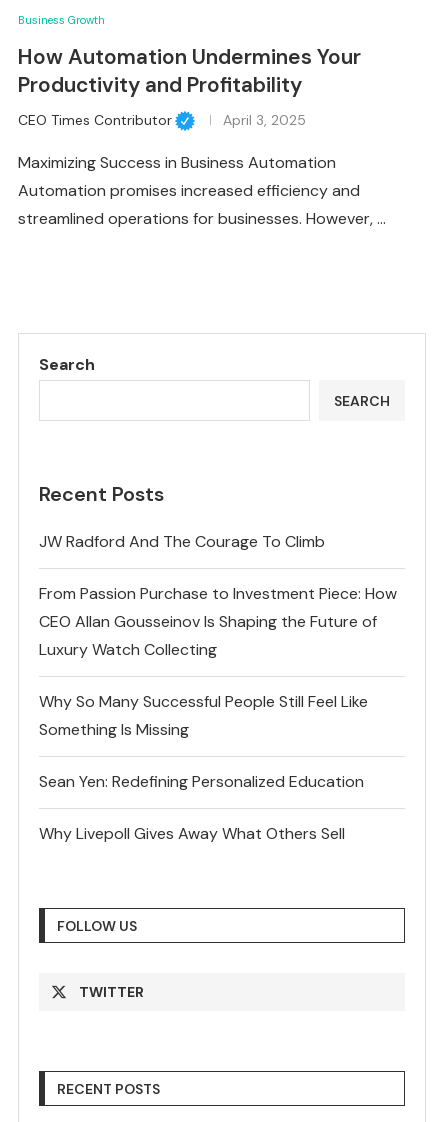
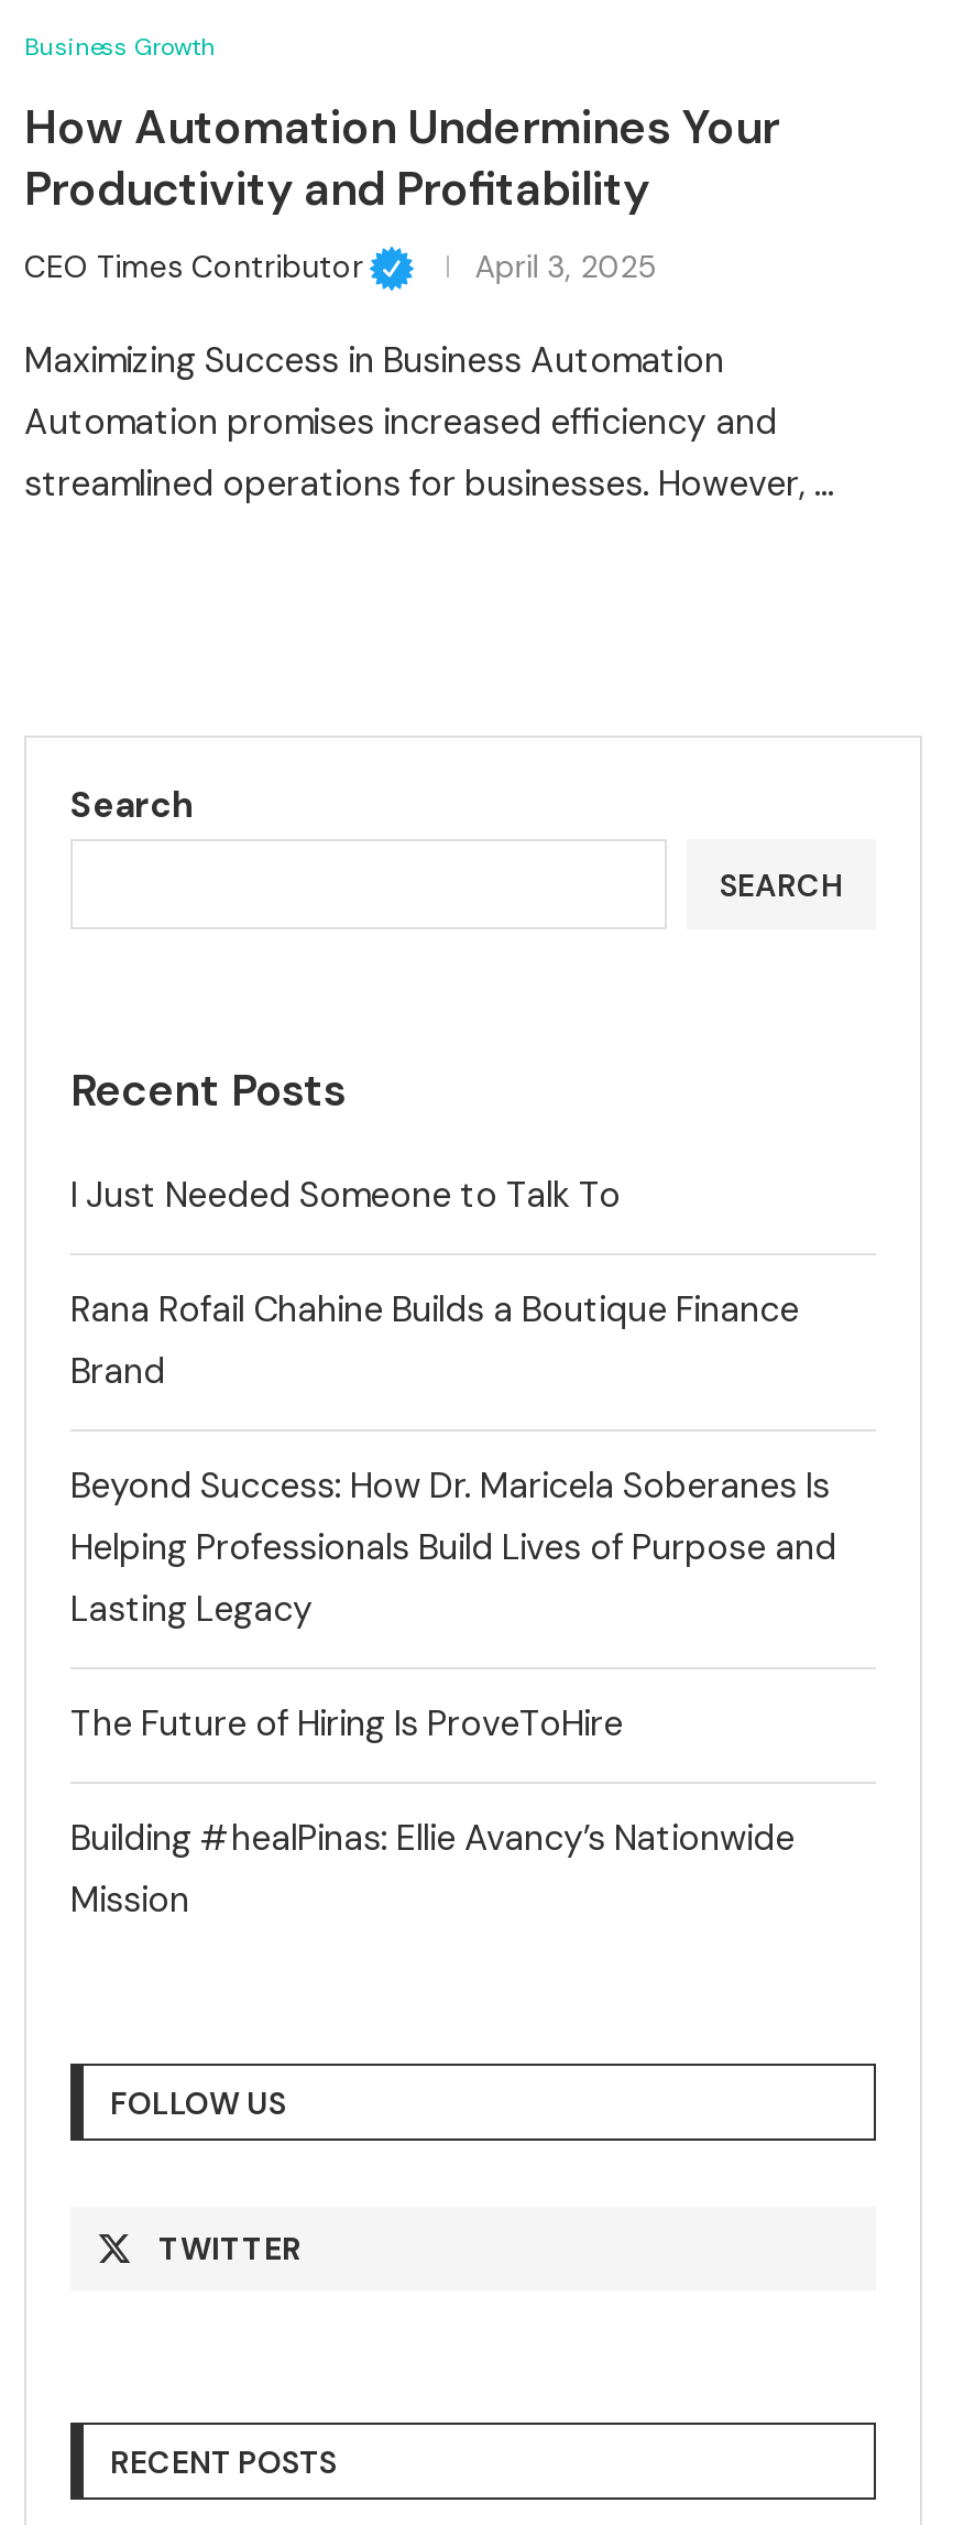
- JW Radford And The Courage To Climb
+ I Just Needed Someone to Talk To

- From Passion Purchase to Investment Piece: How
- CEO Allan Gousseinov Is Shaping the Future of
- Luxury Watch Collecting
+ Rana Rofail Chahine Builds a Boutique Finance
+ Brand

- Why So Many Successful People Still Feel Like
- Something Is Missing
+ Beyond Success: How Dr. Maricela Soberanes Is
+ Helping Professionals Build Lives of Purpose and
+ Lasting Legacy

- Sean Yen: Redefining Personalized Education
+ The Future of Hiring Is ProveToHire

- Why Livepoll Gives Away What Others Sell
+ Building #healPinas: Ellie Avancy’s Nationwide
+ Mission
